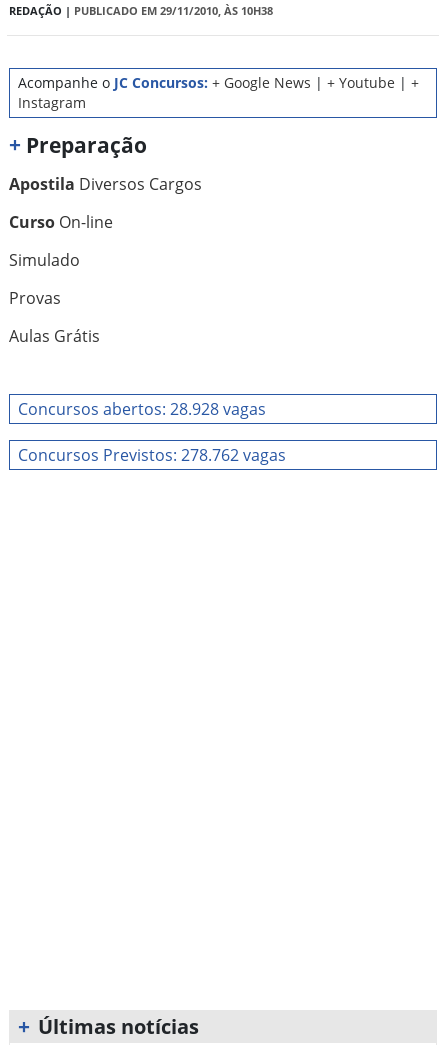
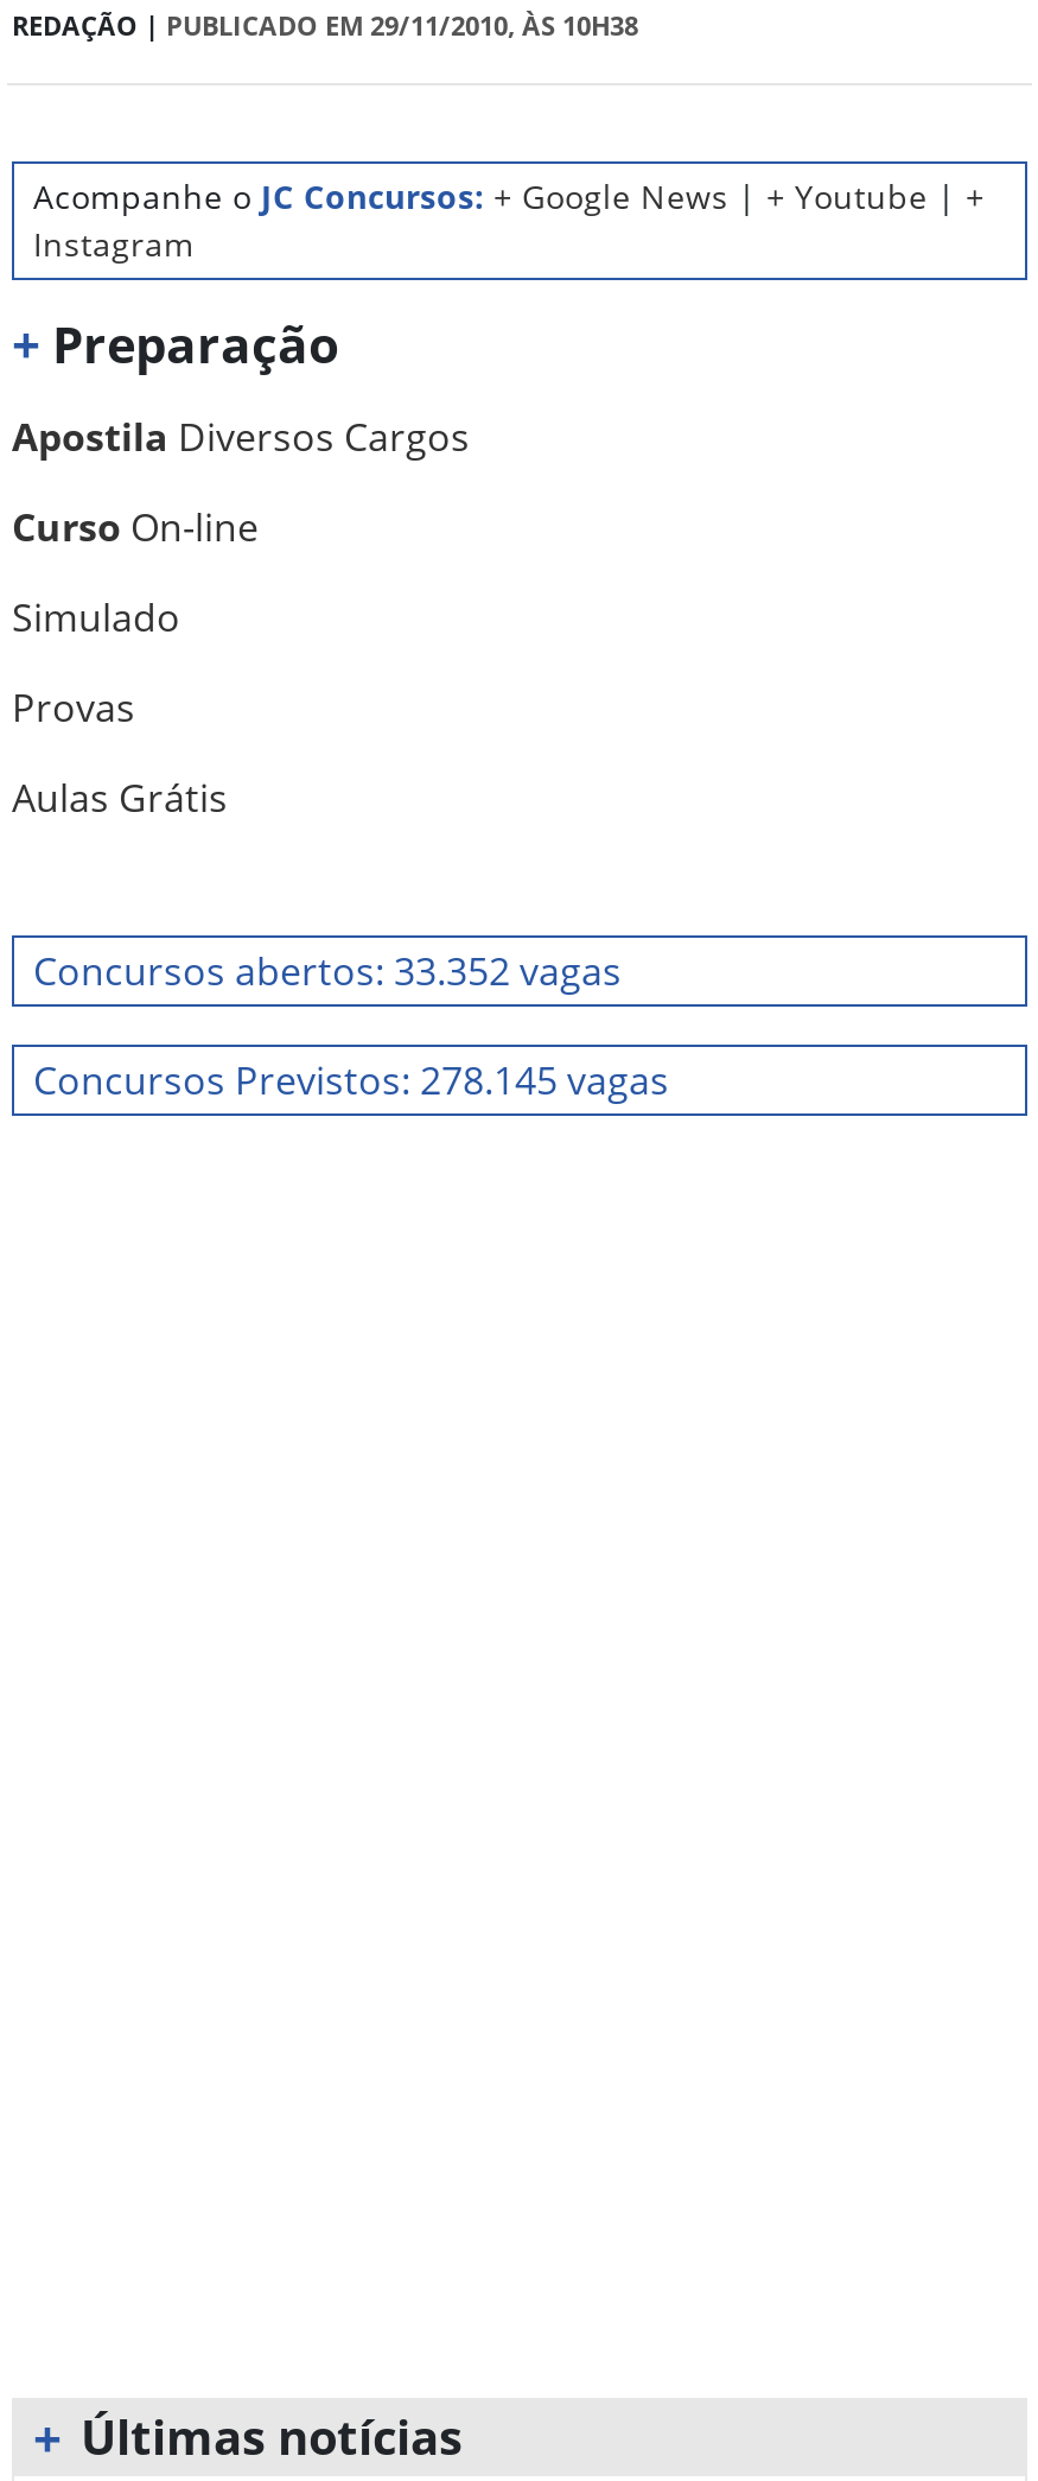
- Concursos abertos: 28.928 vagas
+ Concursos abertos: 33.352 vagas

- Concursos Previstos: 278.762 vagas
+ Concursos Previstos: 278.145 vagas
